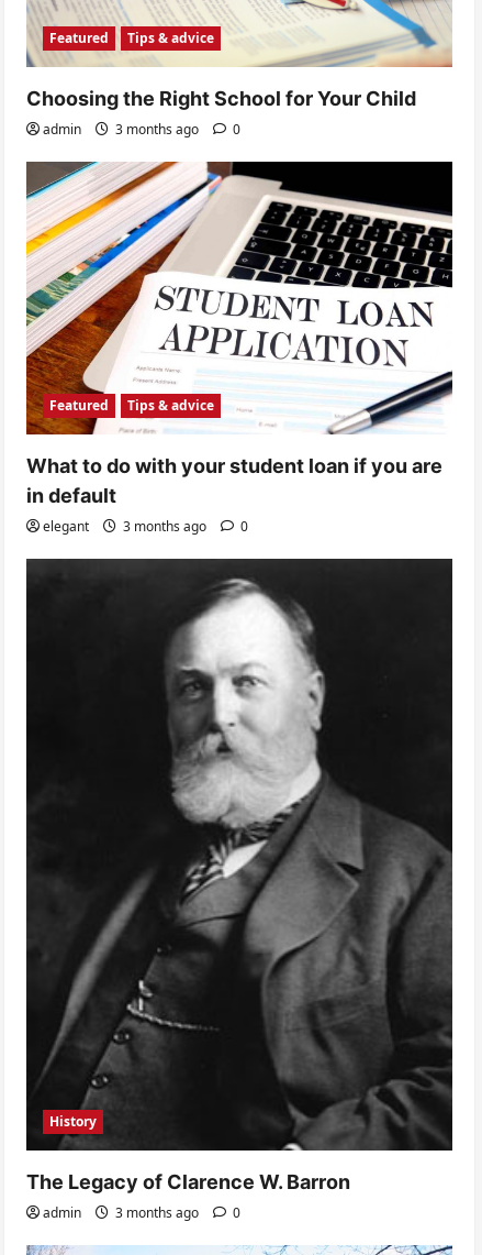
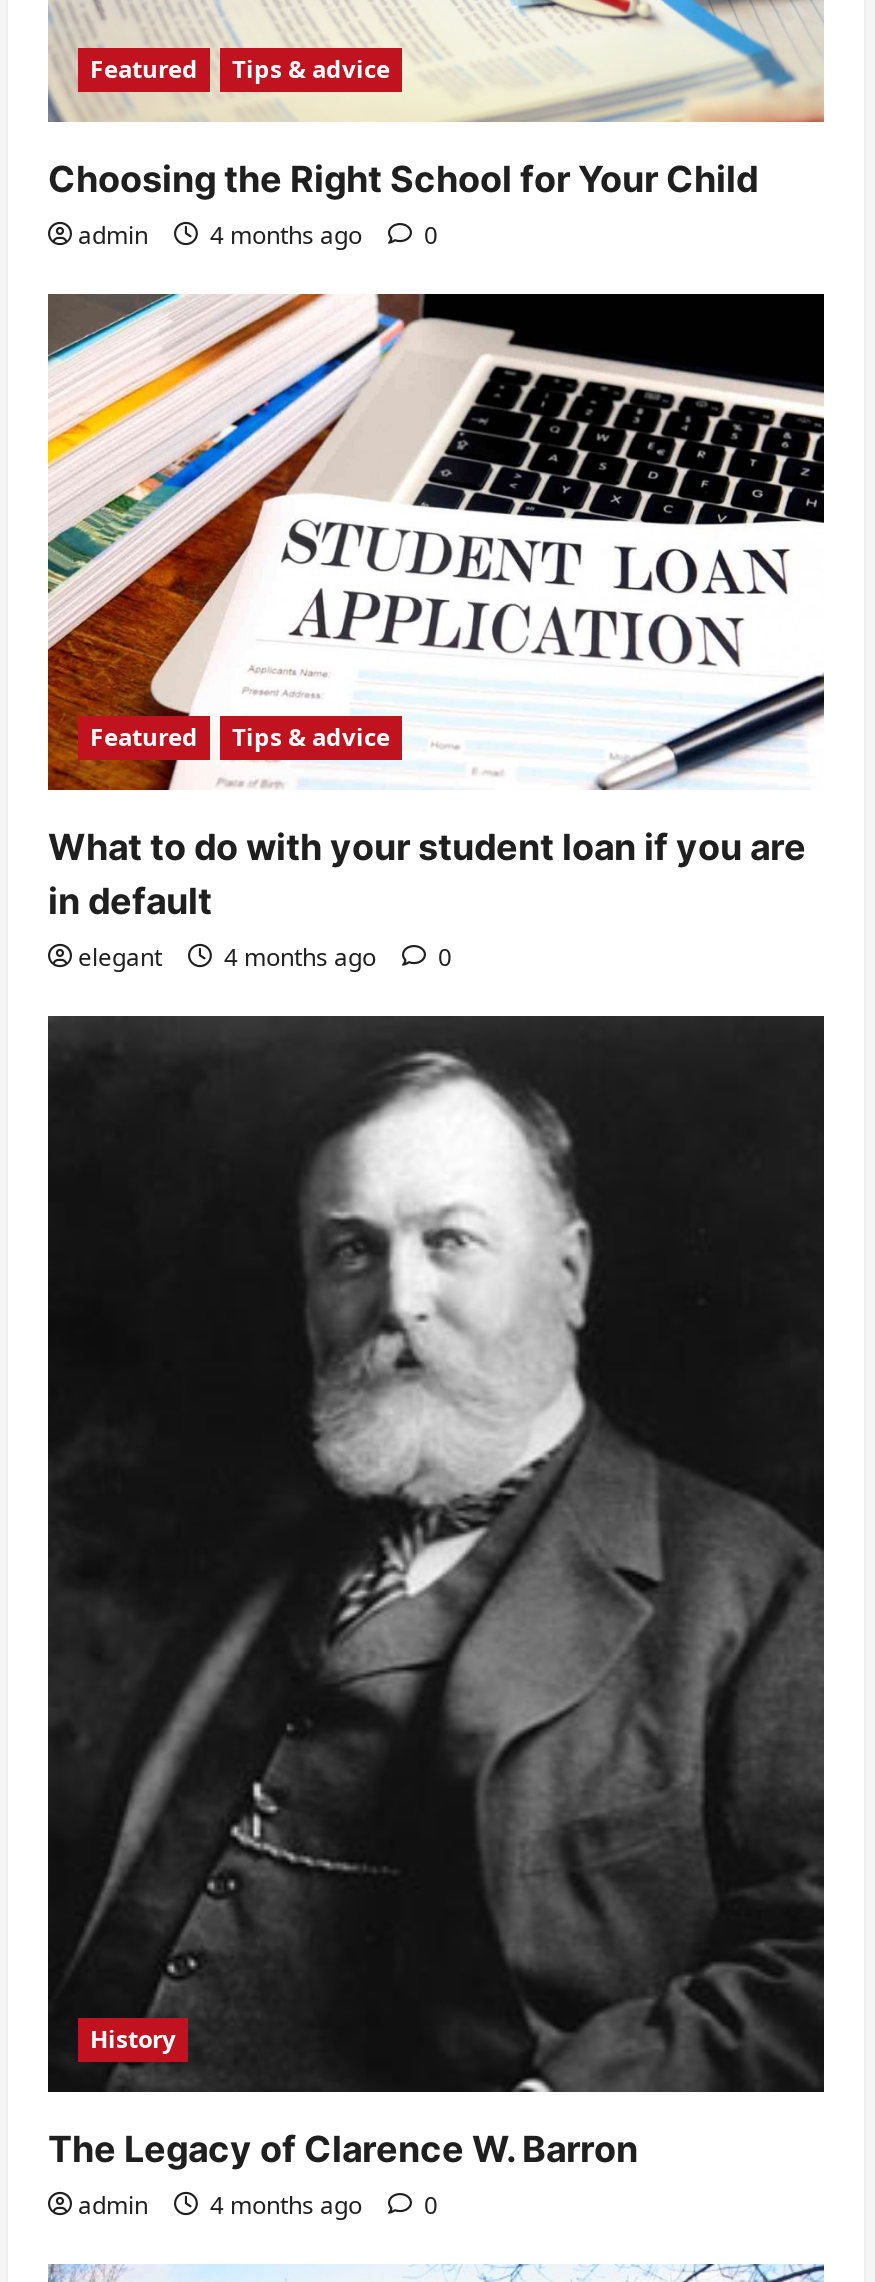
- admin 3 months ago 0
+ admin 4 months ago 0

- elegant 3 months ago 0
+ elegant 4 months ago 0

- admin 3 months ago 0
+ admin 4 months ago 0
